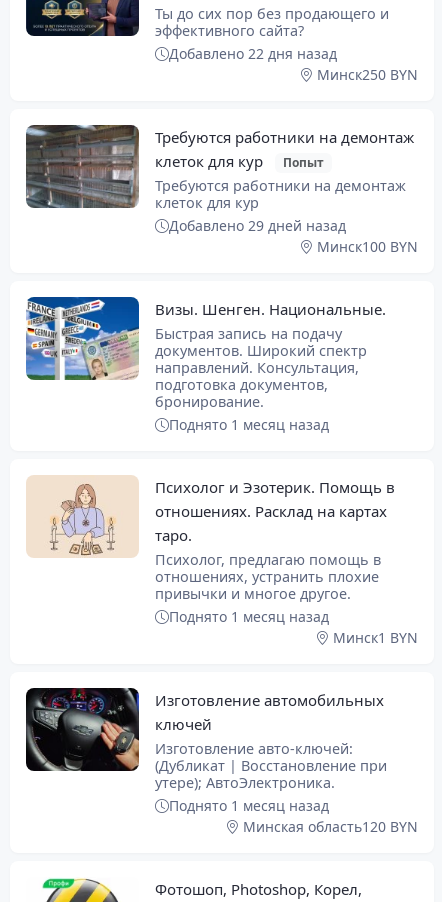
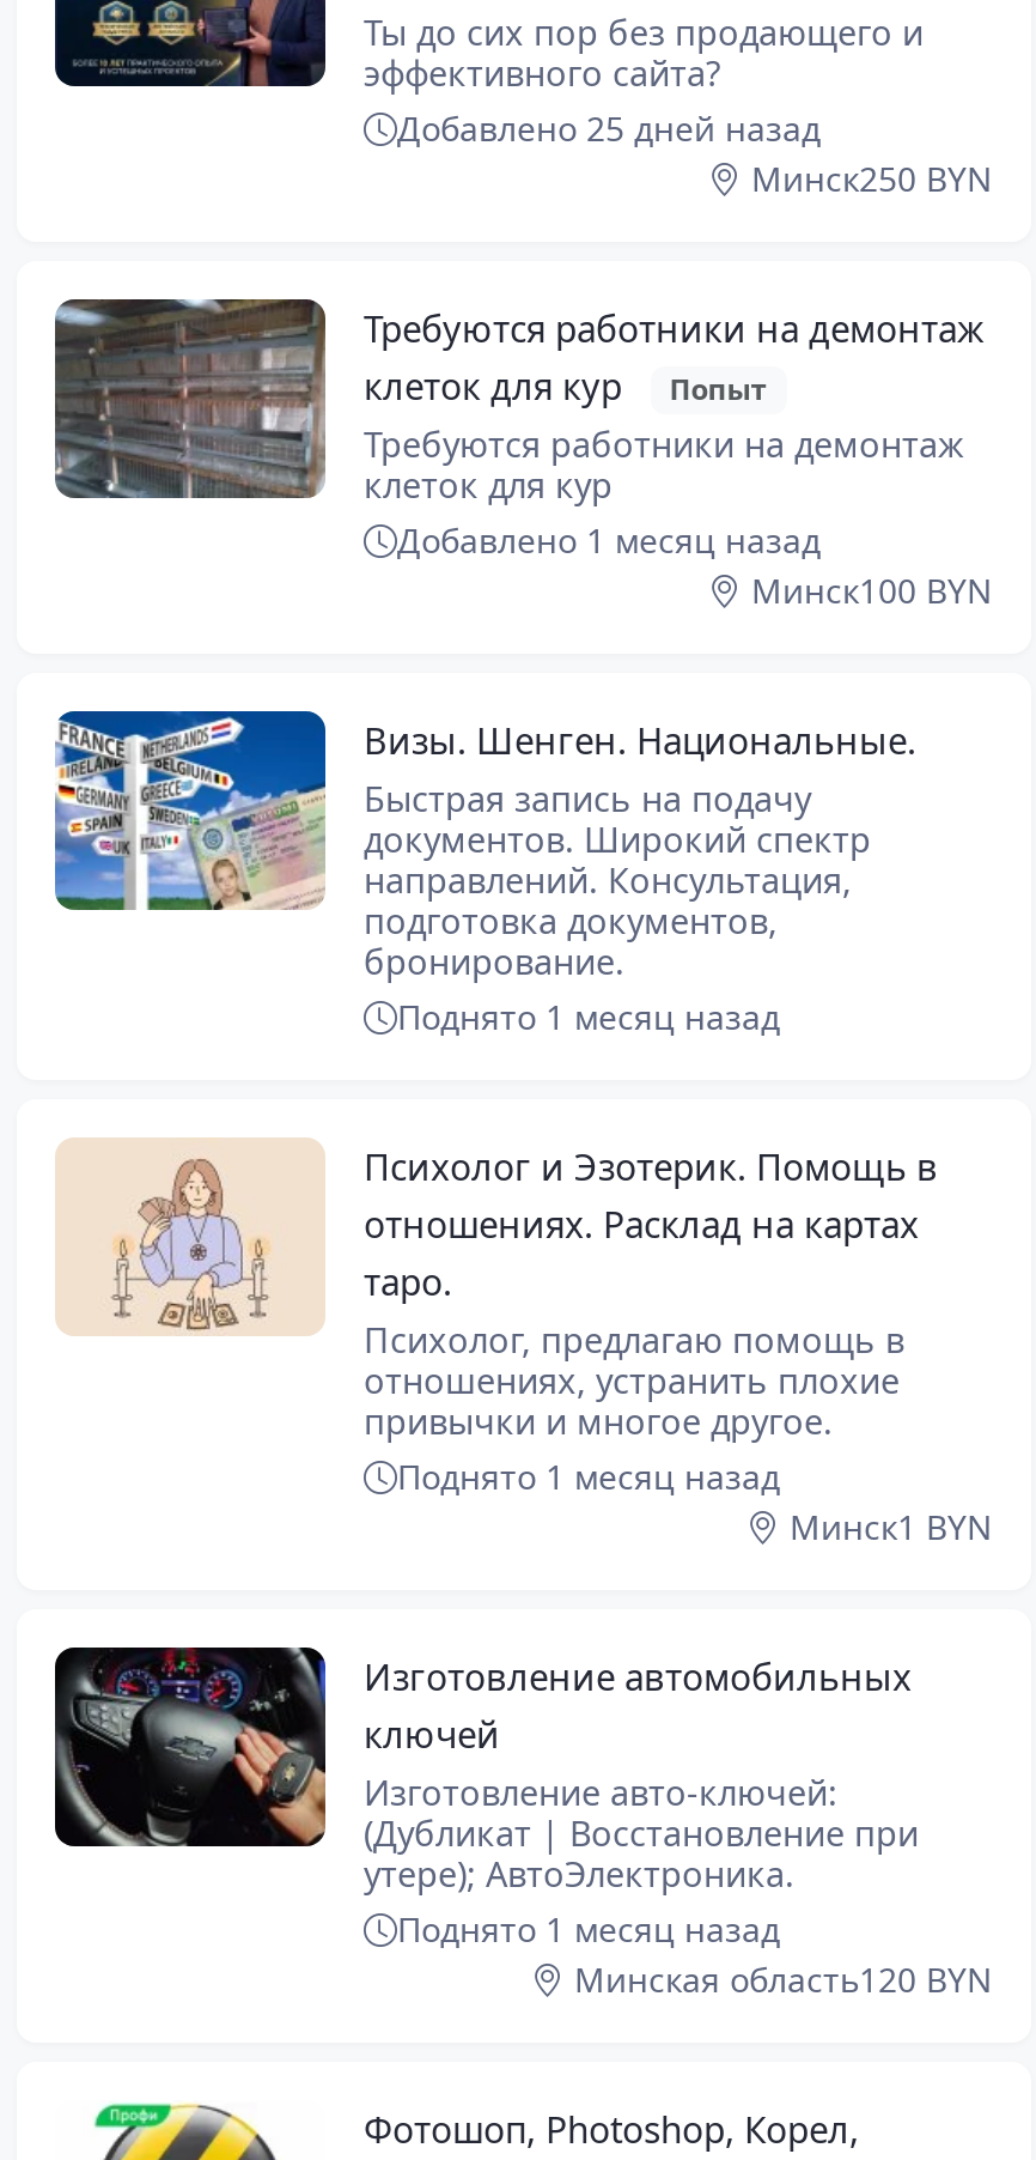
- Добавлено 22 дня назад
+ Добавлено 25 дней назад

- Добавлено 29 дней назад
+ Добавлено 1 месяц назад
